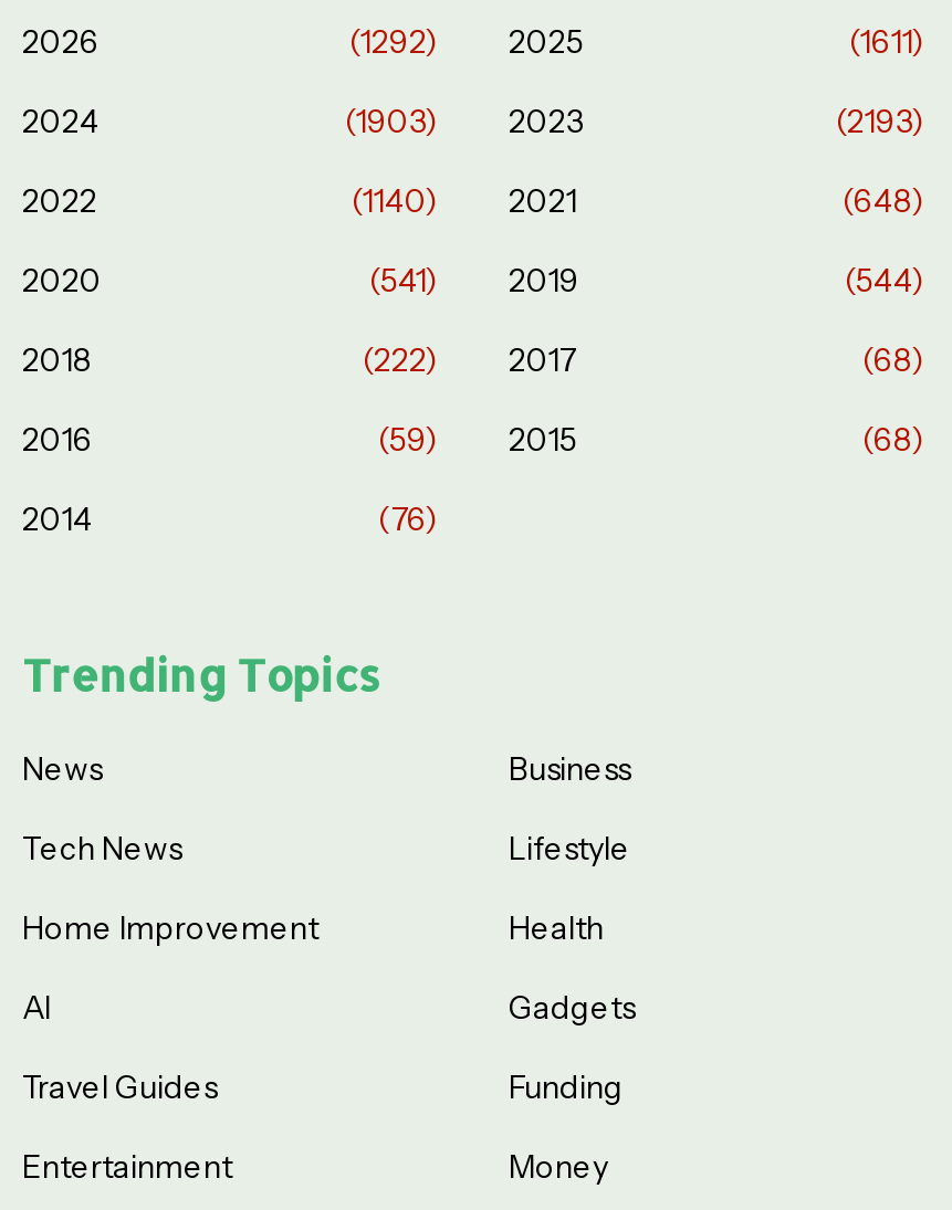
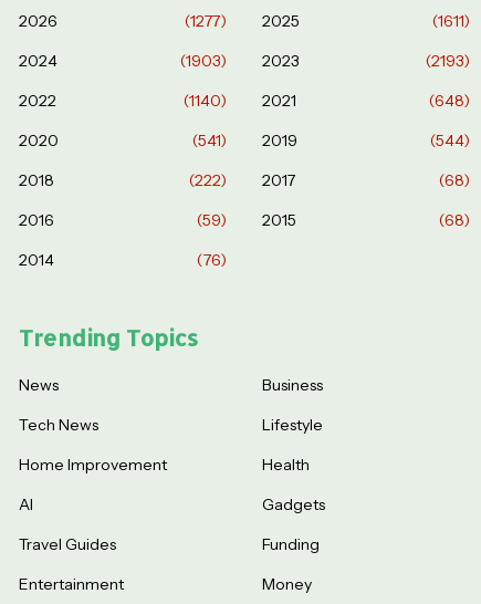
- (1292) 2025
+ (1277) 2025
